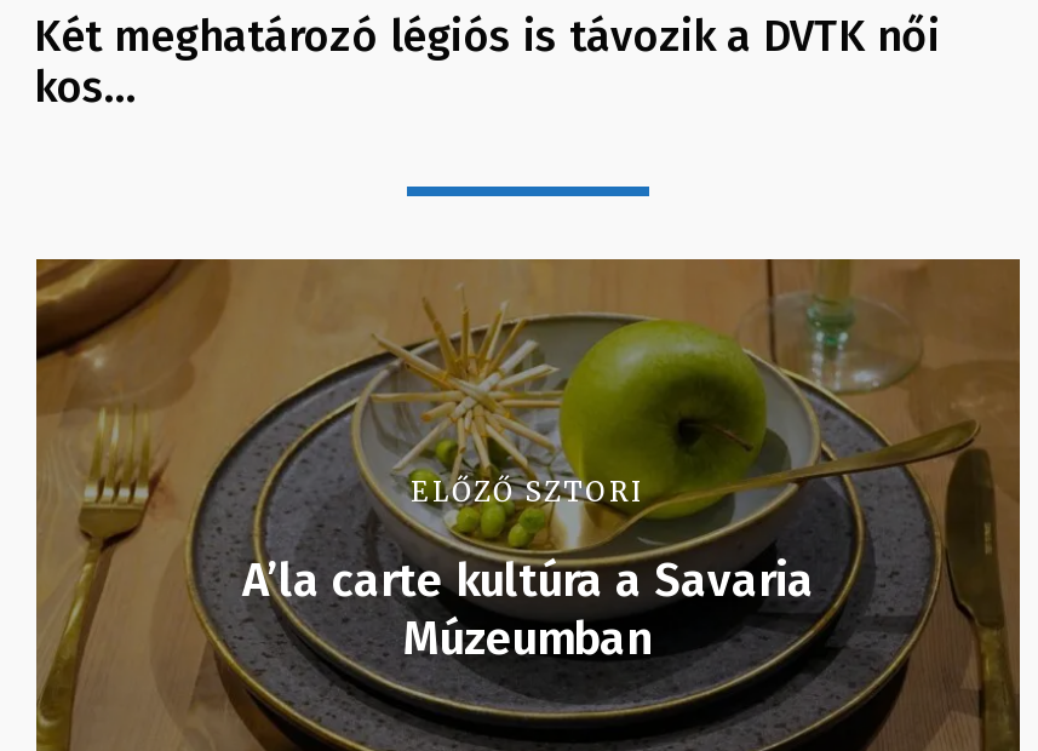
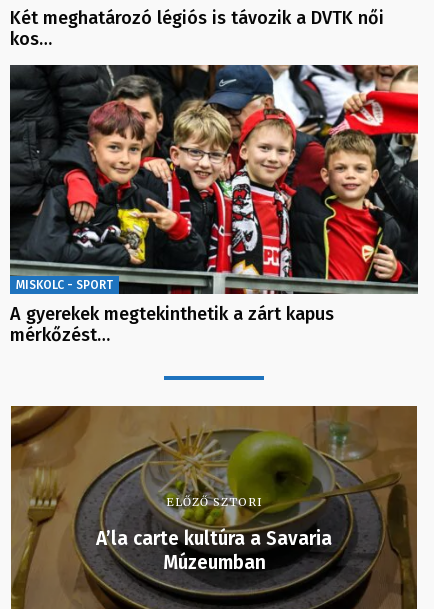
+ [image]
+ MISKOLC - SPORT
+ A gyerekek megtekinthetik a zárt kapus
+ mérkőzést…
